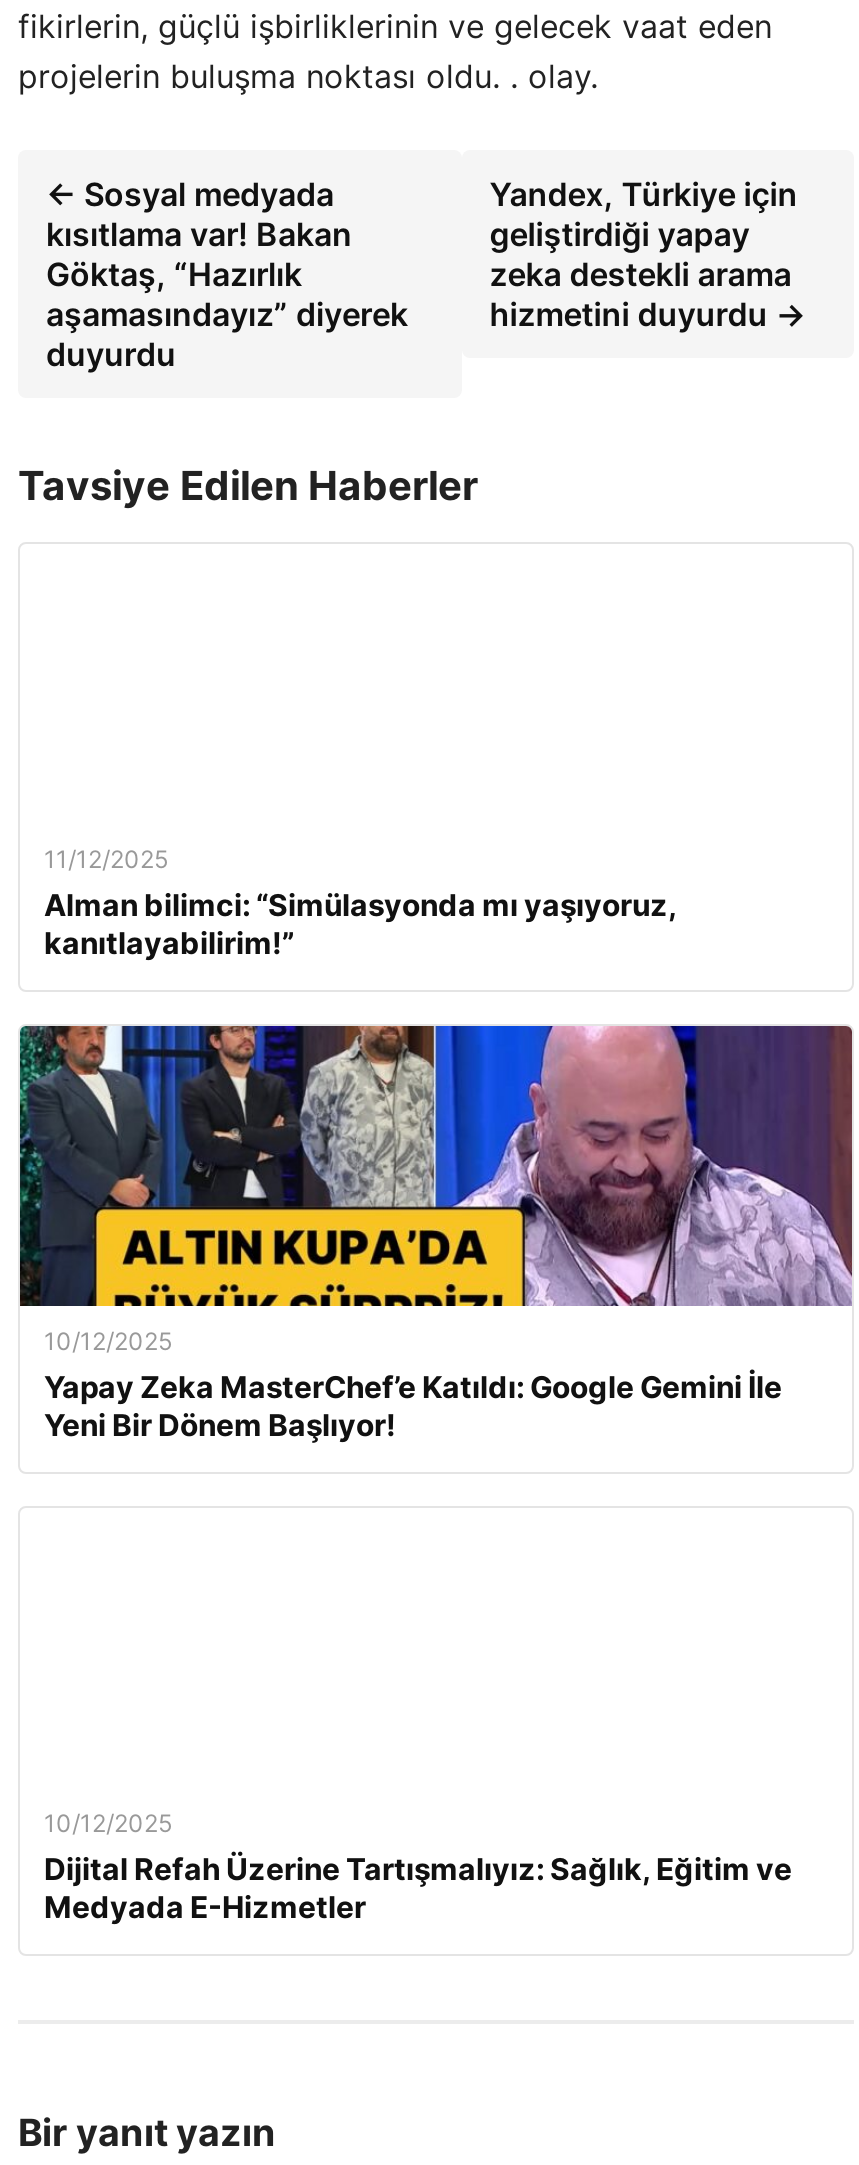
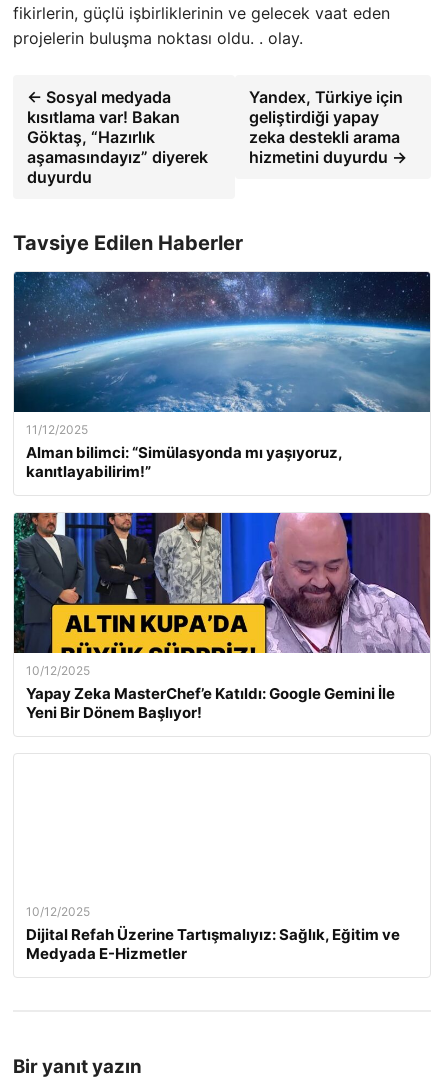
+ [image]
